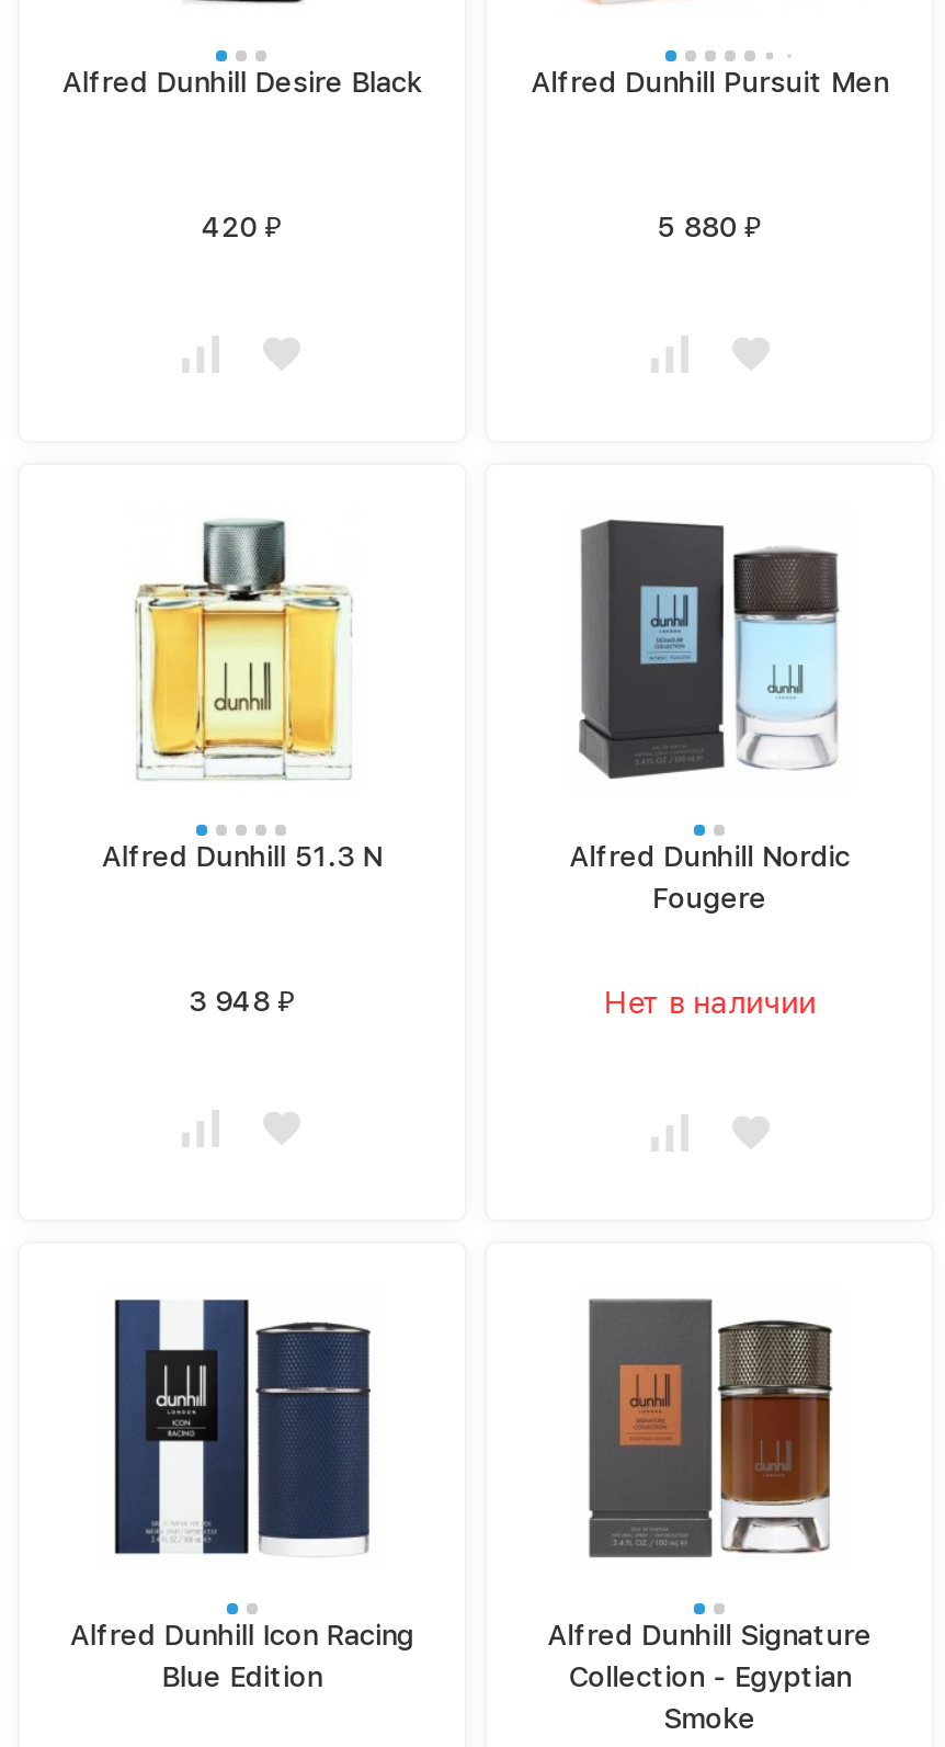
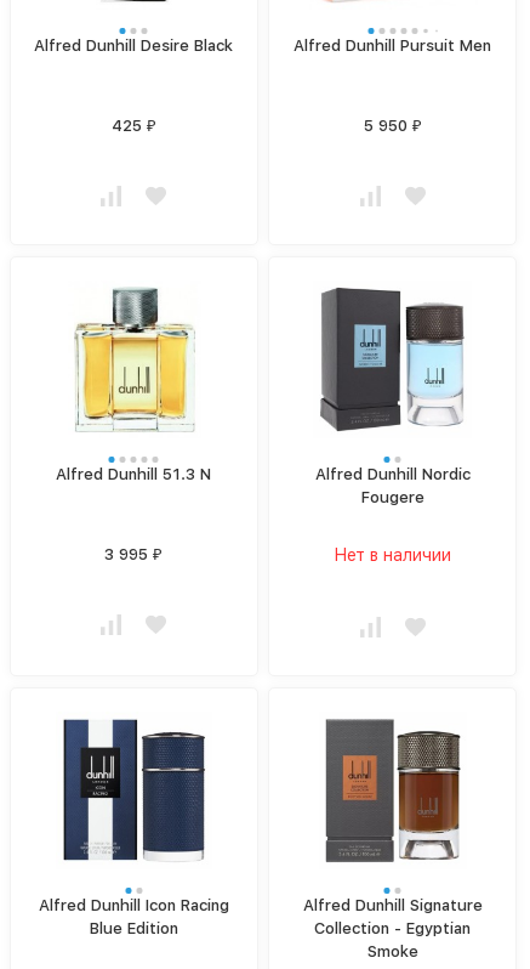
- 420 ₽
+ 425 ₽

- 5 880 ₽
+ 5 950 ₽

- 3 948 ₽
+ 3 995 ₽
